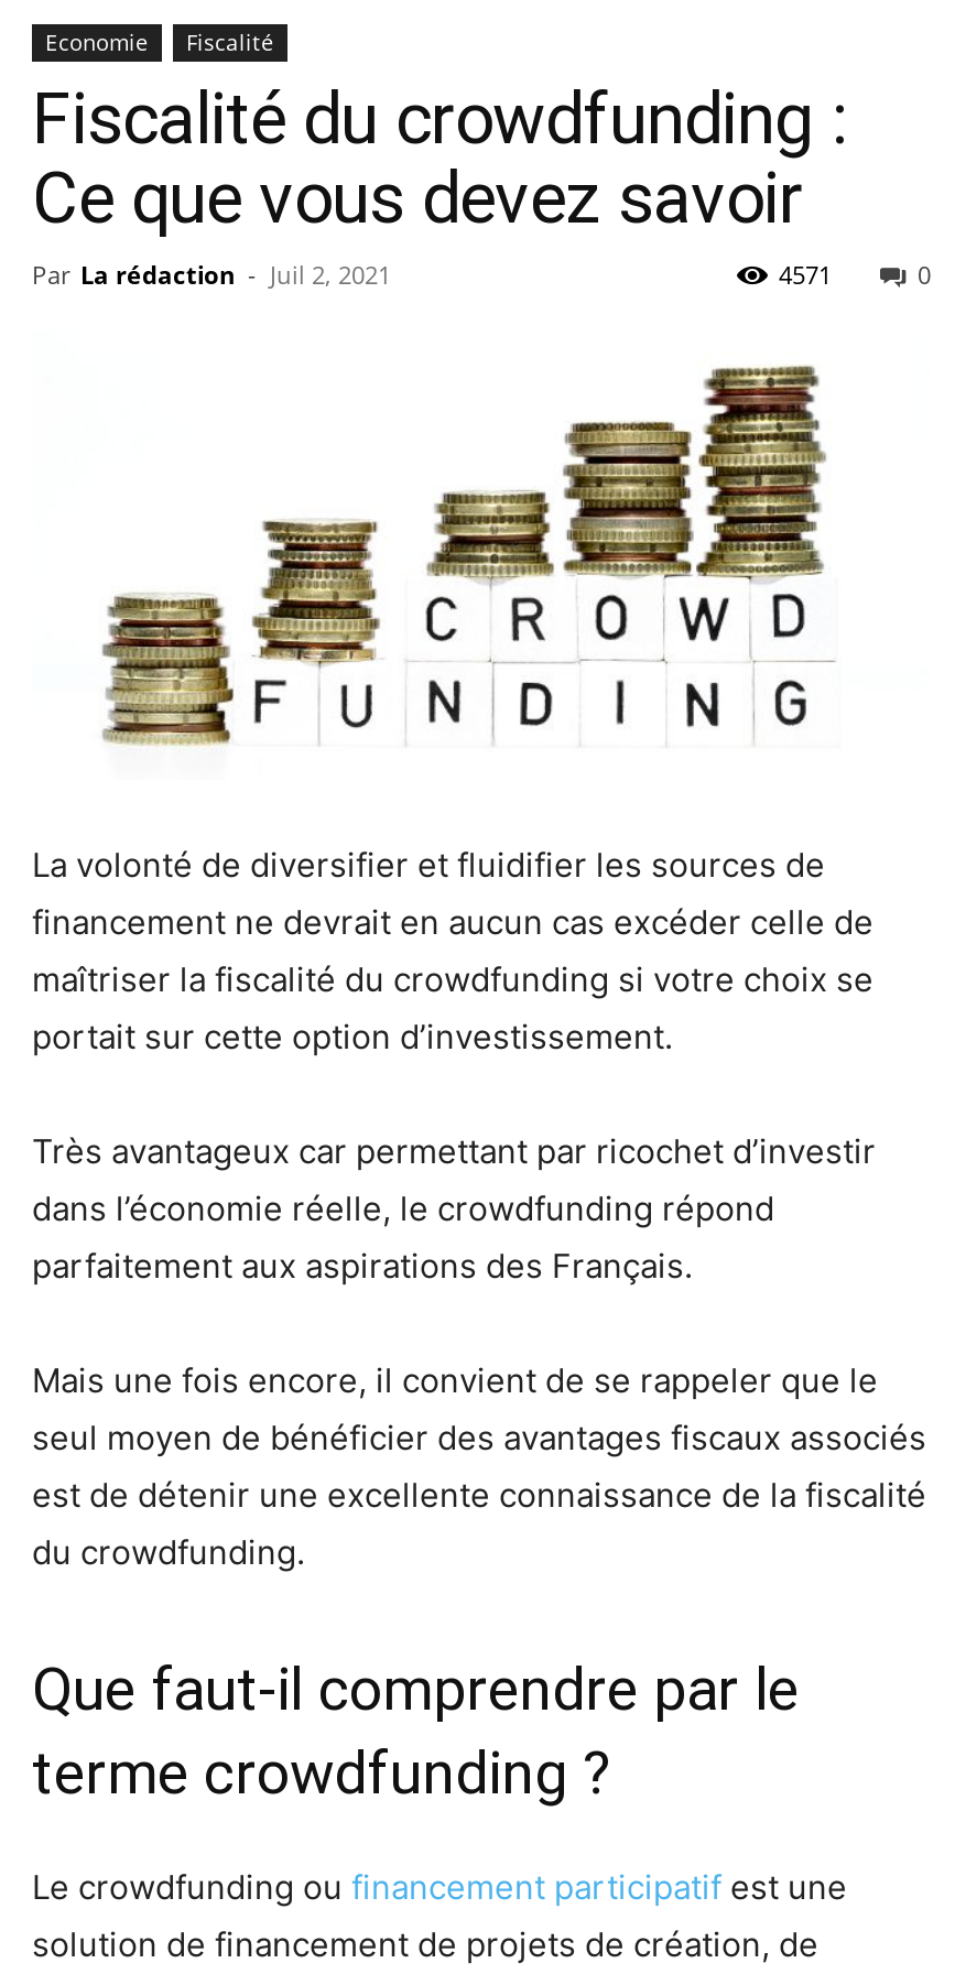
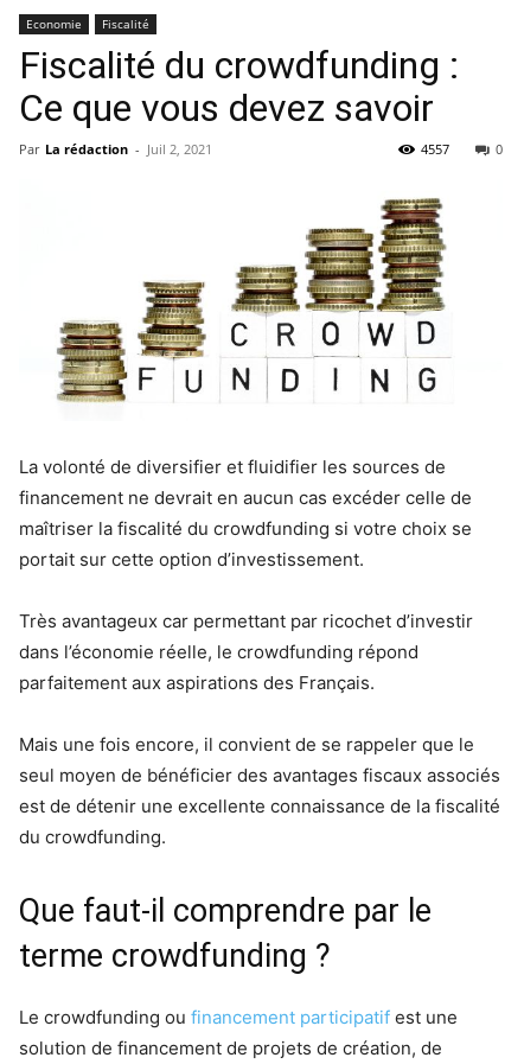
- 4571
+ 4557
